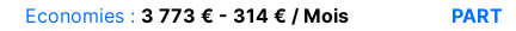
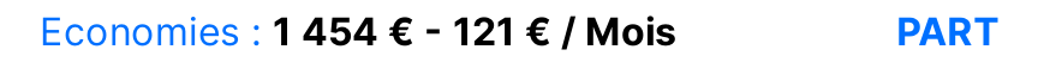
- Economies : 3 773 € - 314 € / Mois
+ Economies : 1 454 € - 121 € / Mois
